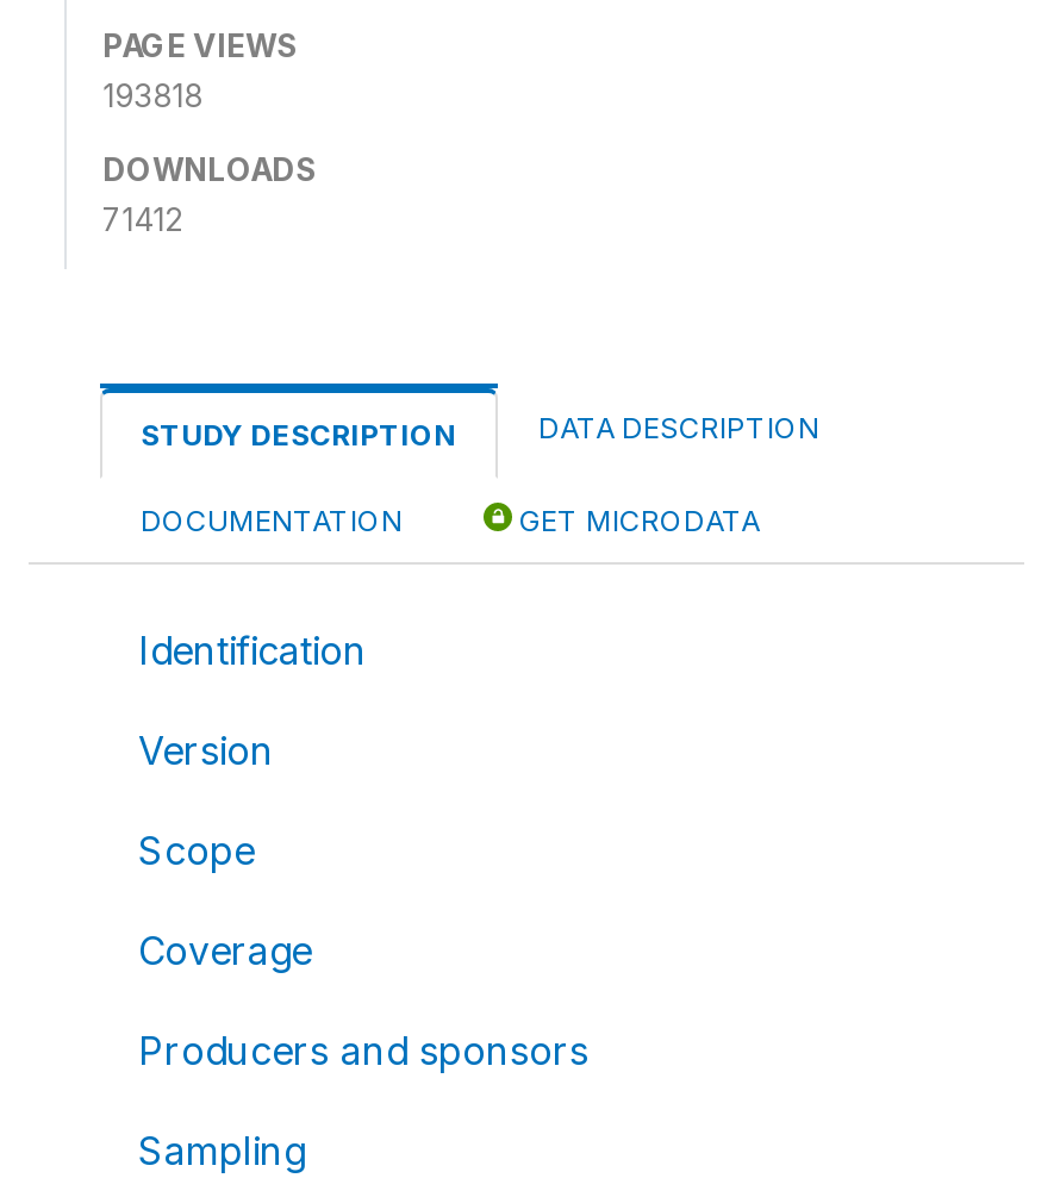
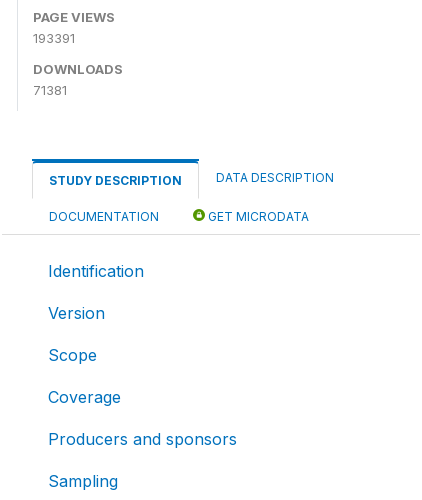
- 193818
+ 193391

- 71412
+ 71381
